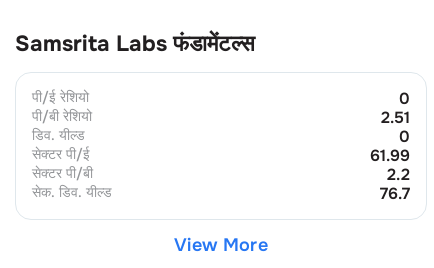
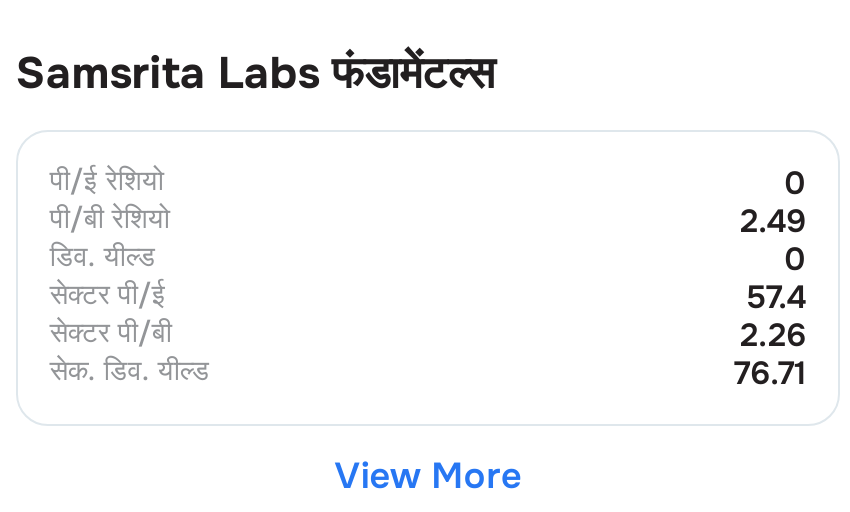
- 2.51
+ 2.49

- 61.99
+ 57.4

- 2.2
+ 2.26

- 76.7
+ 76.71
